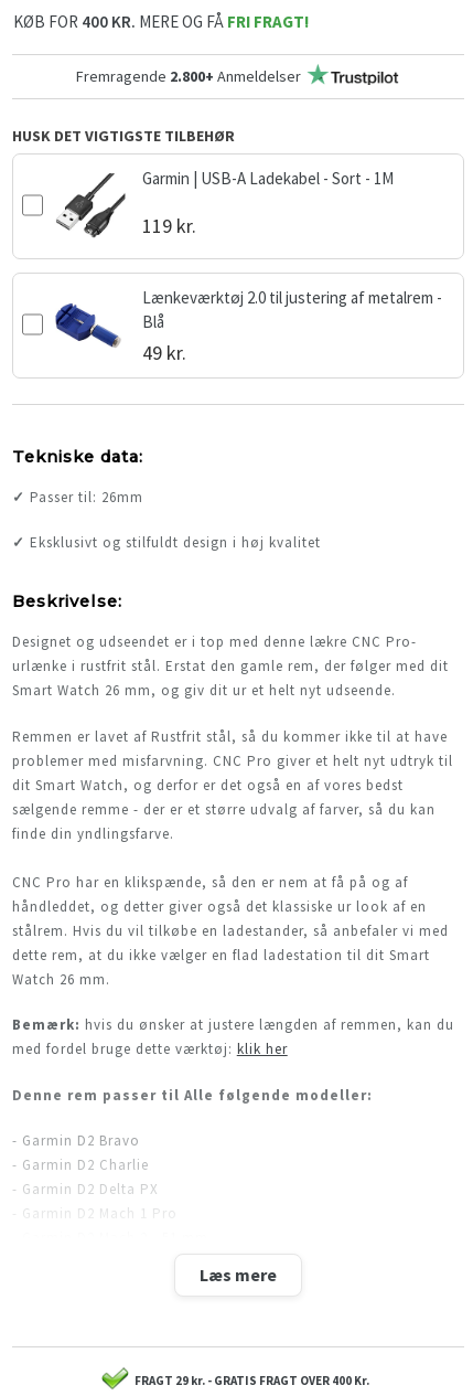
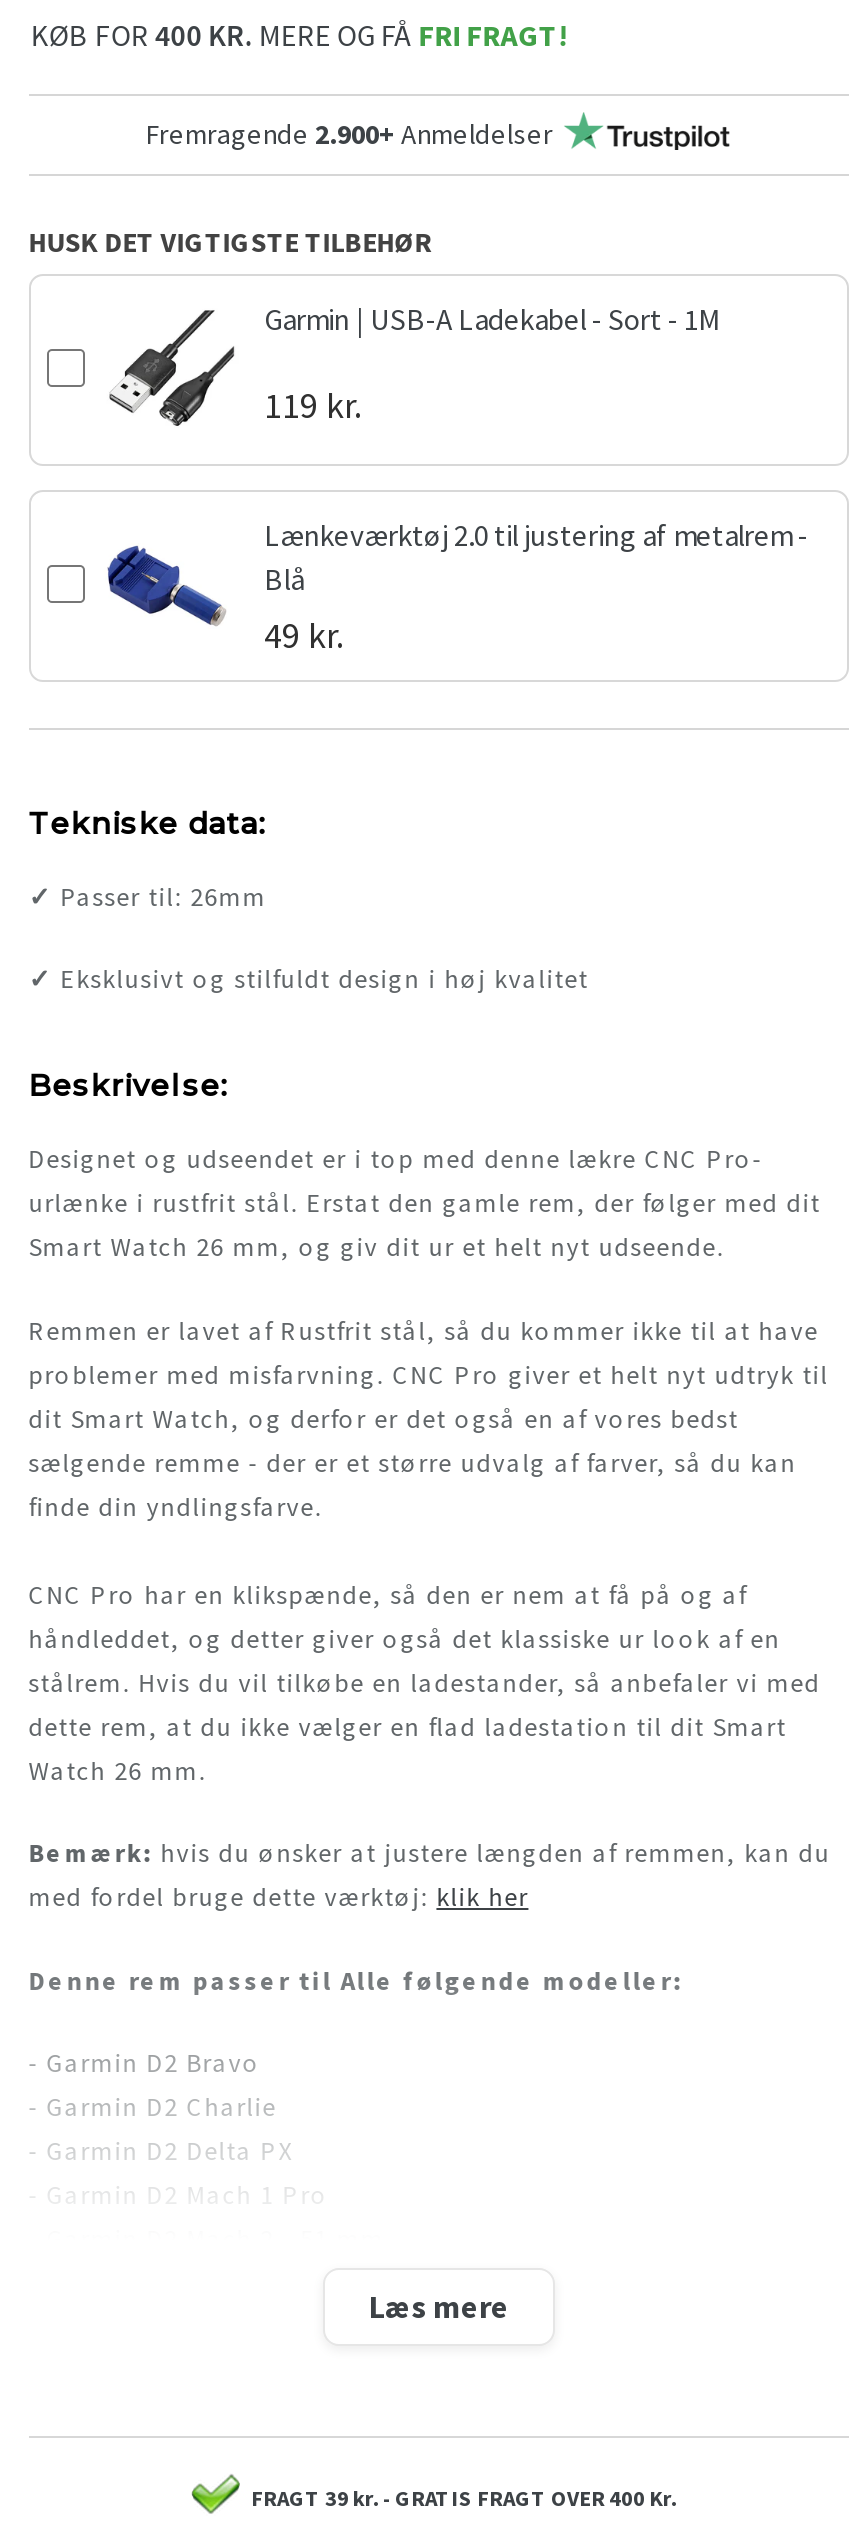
- Fremragende 2.800+ Anmeldelser
+ Fremragende 2.900+ Anmeldelser

- FRAGT 29 kr. - GRATIS FRAGT OVER 400 Kr.
+ FRAGT 39 kr. - GRATIS FRAGT OVER 400 Kr.
